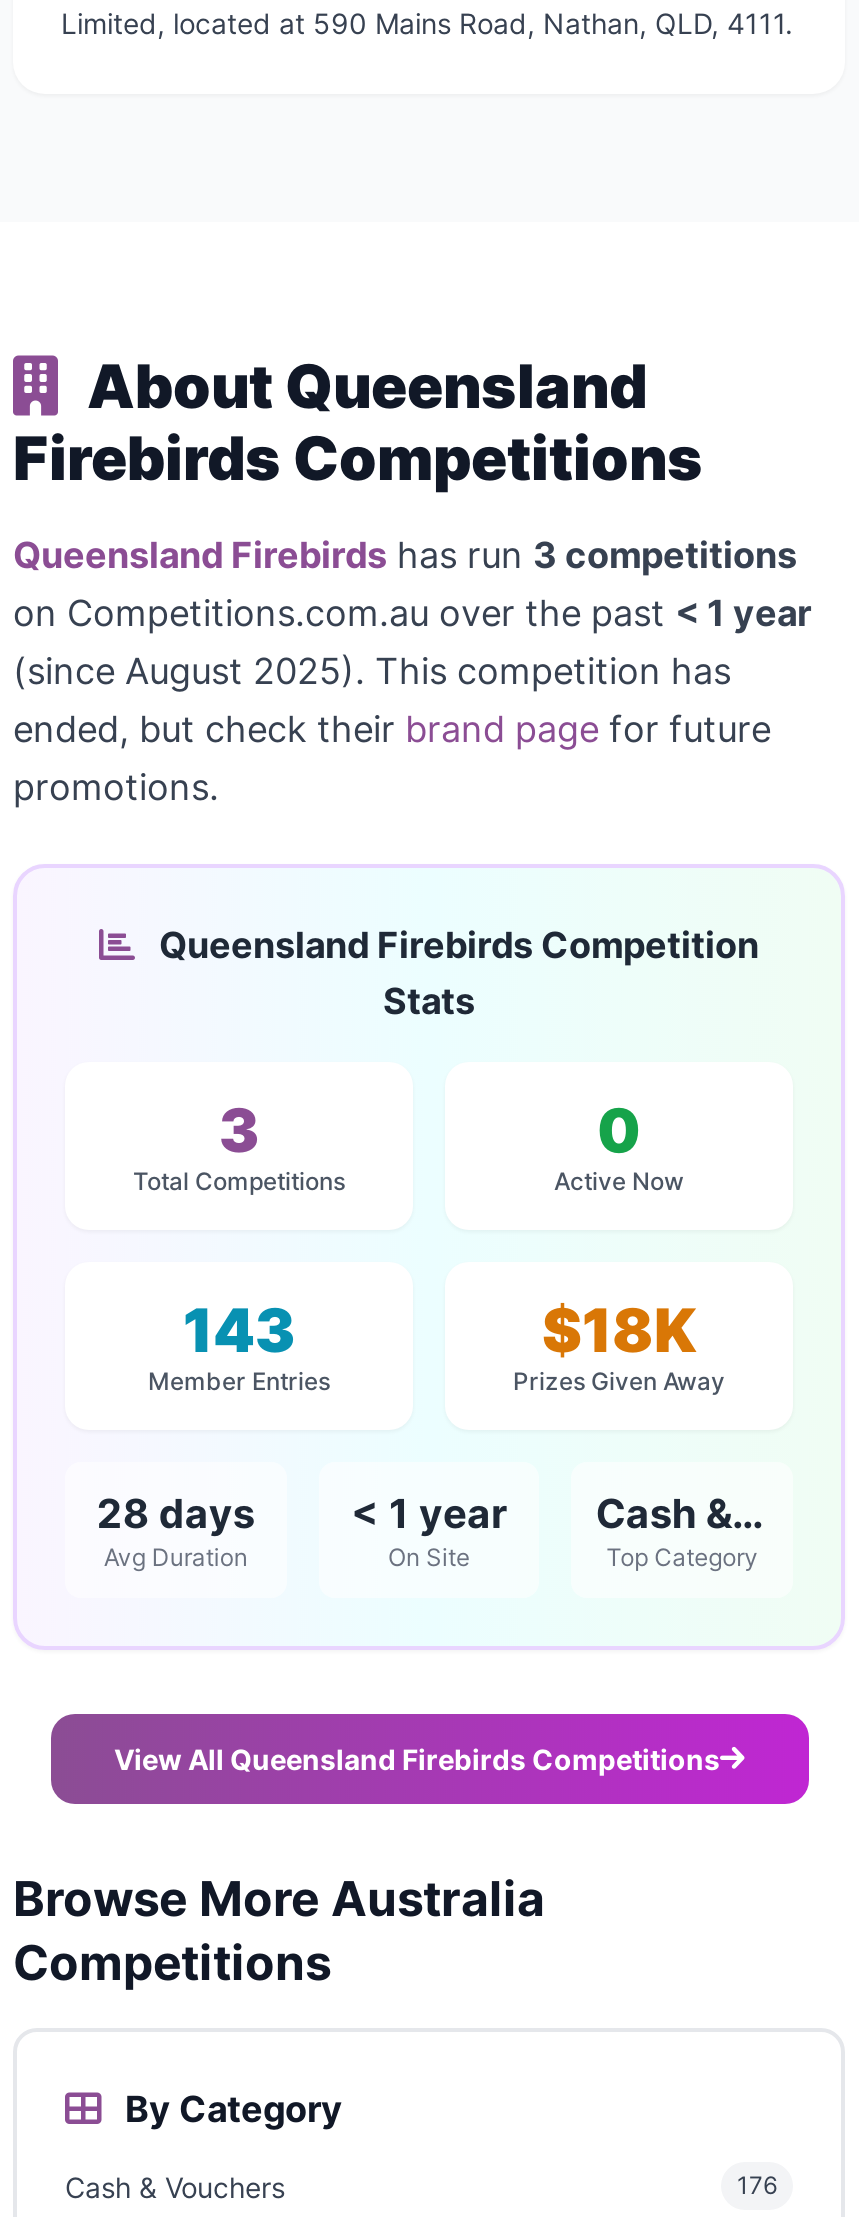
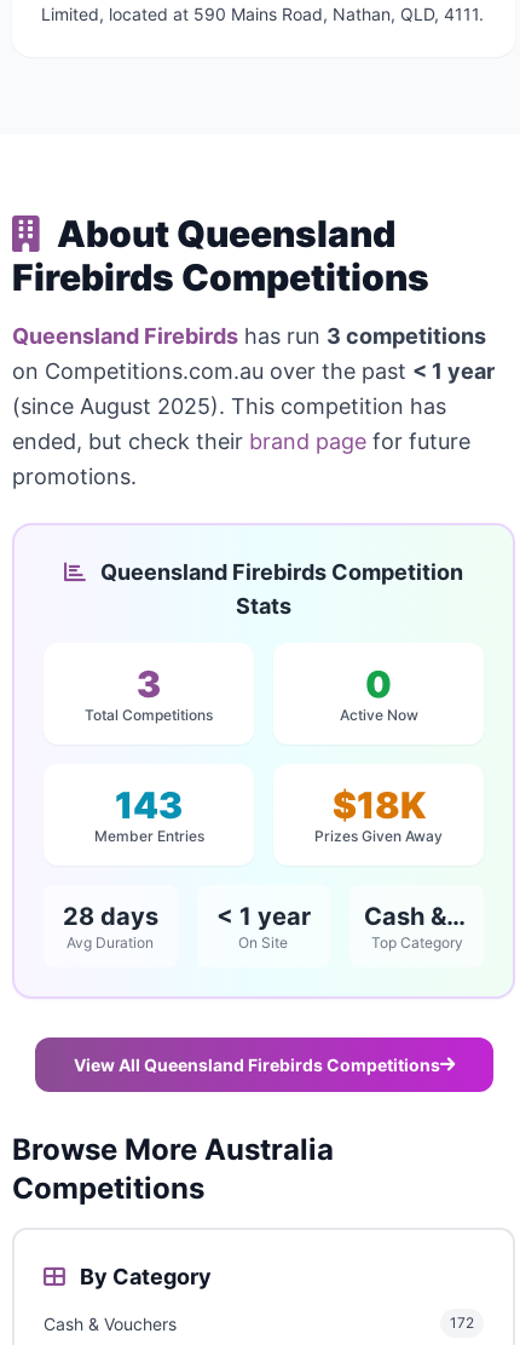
- 176
+ 172
